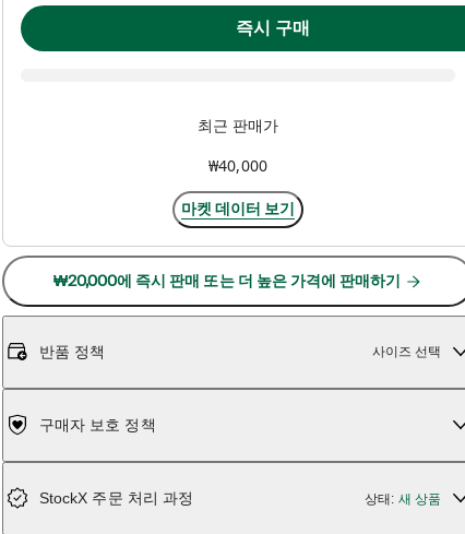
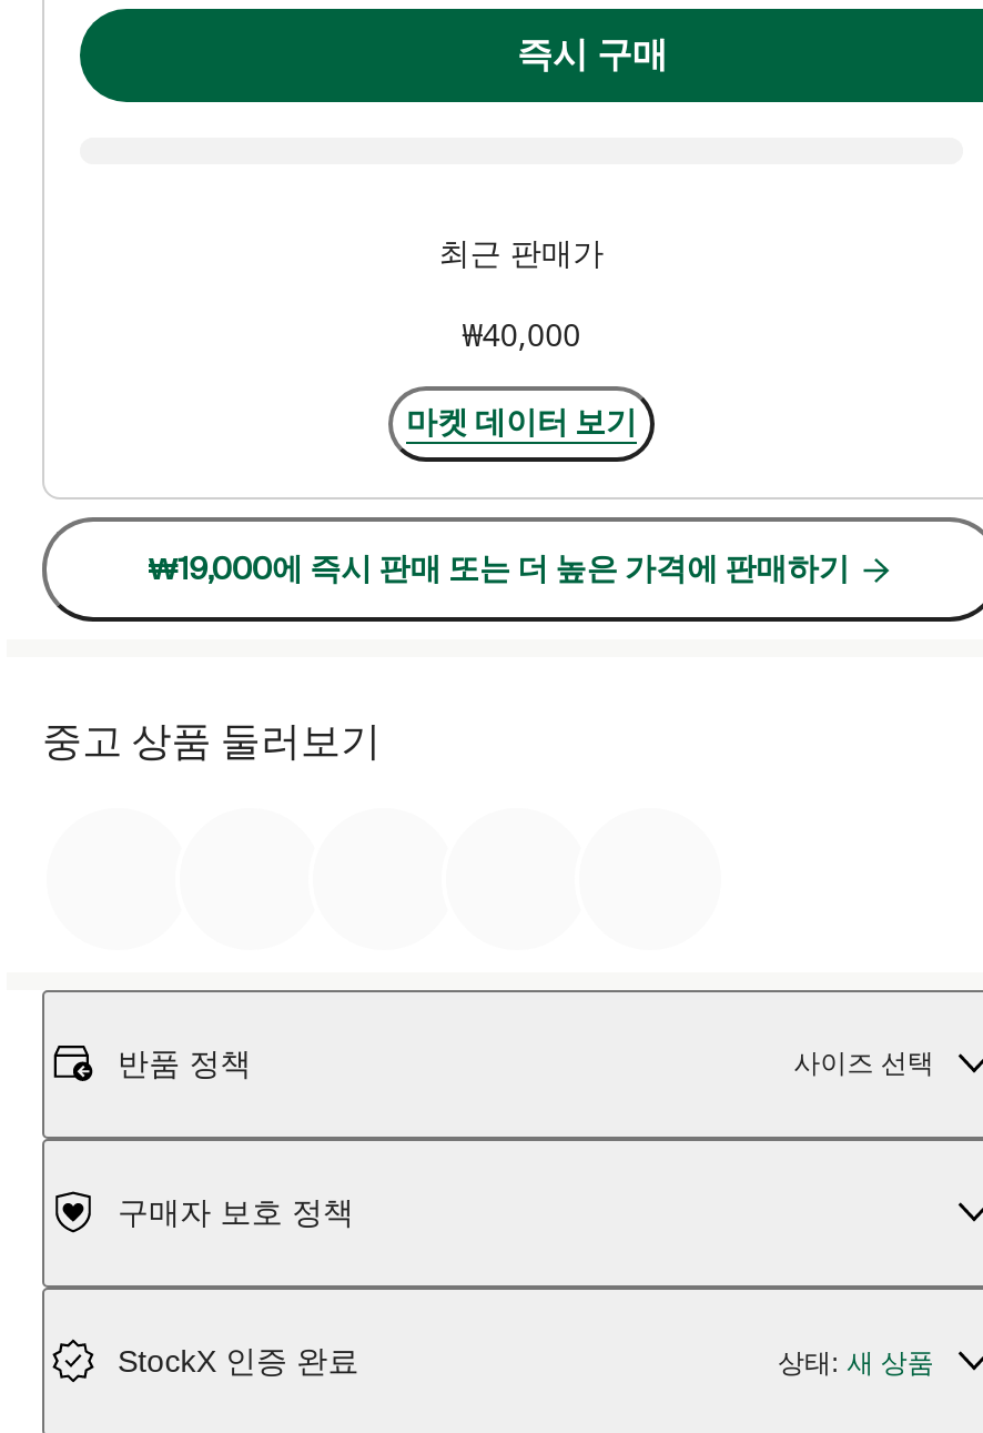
- ₩20,000에 즉시 판매 또는 더 높은 가격에 판매하기
+ ₩19,000에 즉시 판매 또는 더 높은 가격에 판매하기
+ 중고 상품 둘러보기

- StockX 주문 처리 과정
+ StockX 인증 완료
